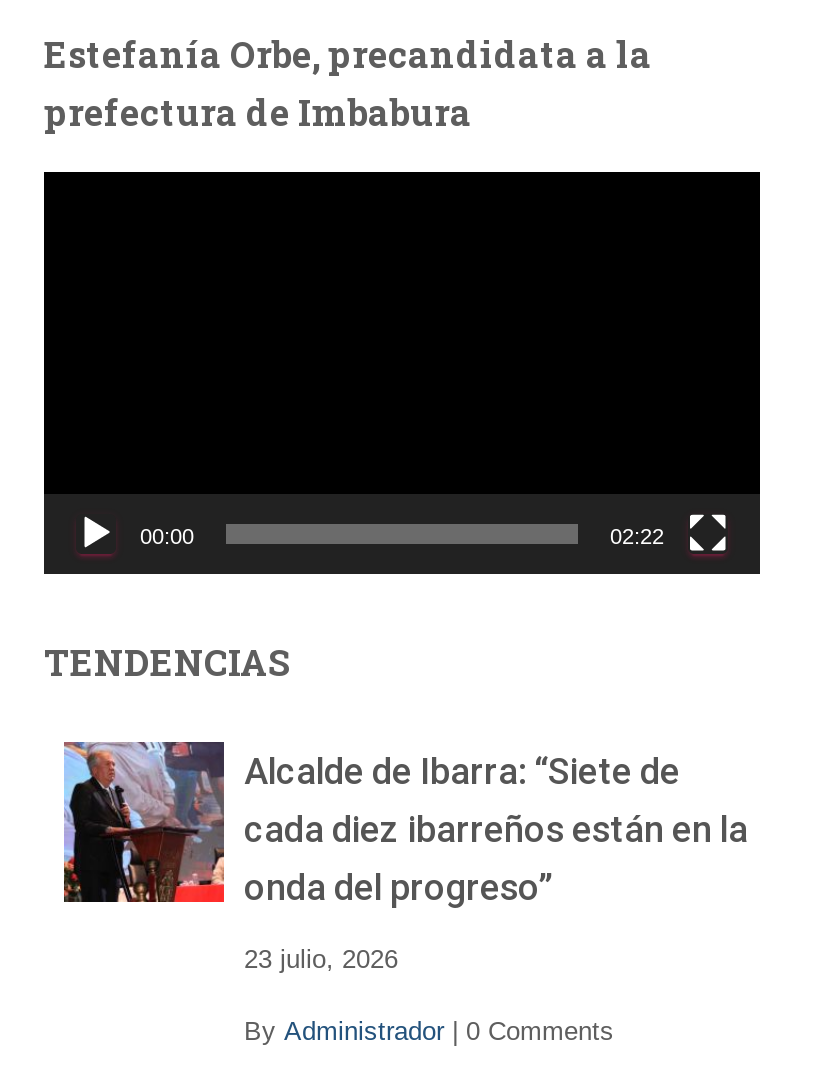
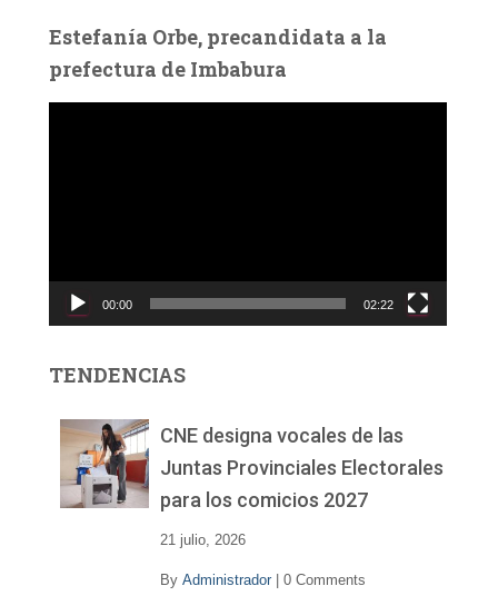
- [image]
- Alcalde de Ibarra: “Siete de
- cada diez ibarreños están en la
- onda del progreso”
+ [image]
+ CNE designa vocales de las
+ Juntas Provinciales Electorales
+ para los comicios 2027

- 23 julio, 2026
+ 21 julio, 2026
